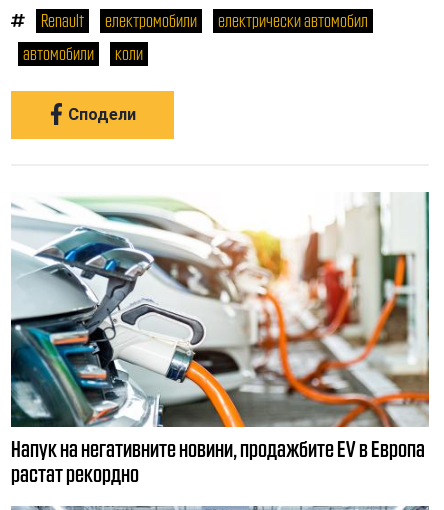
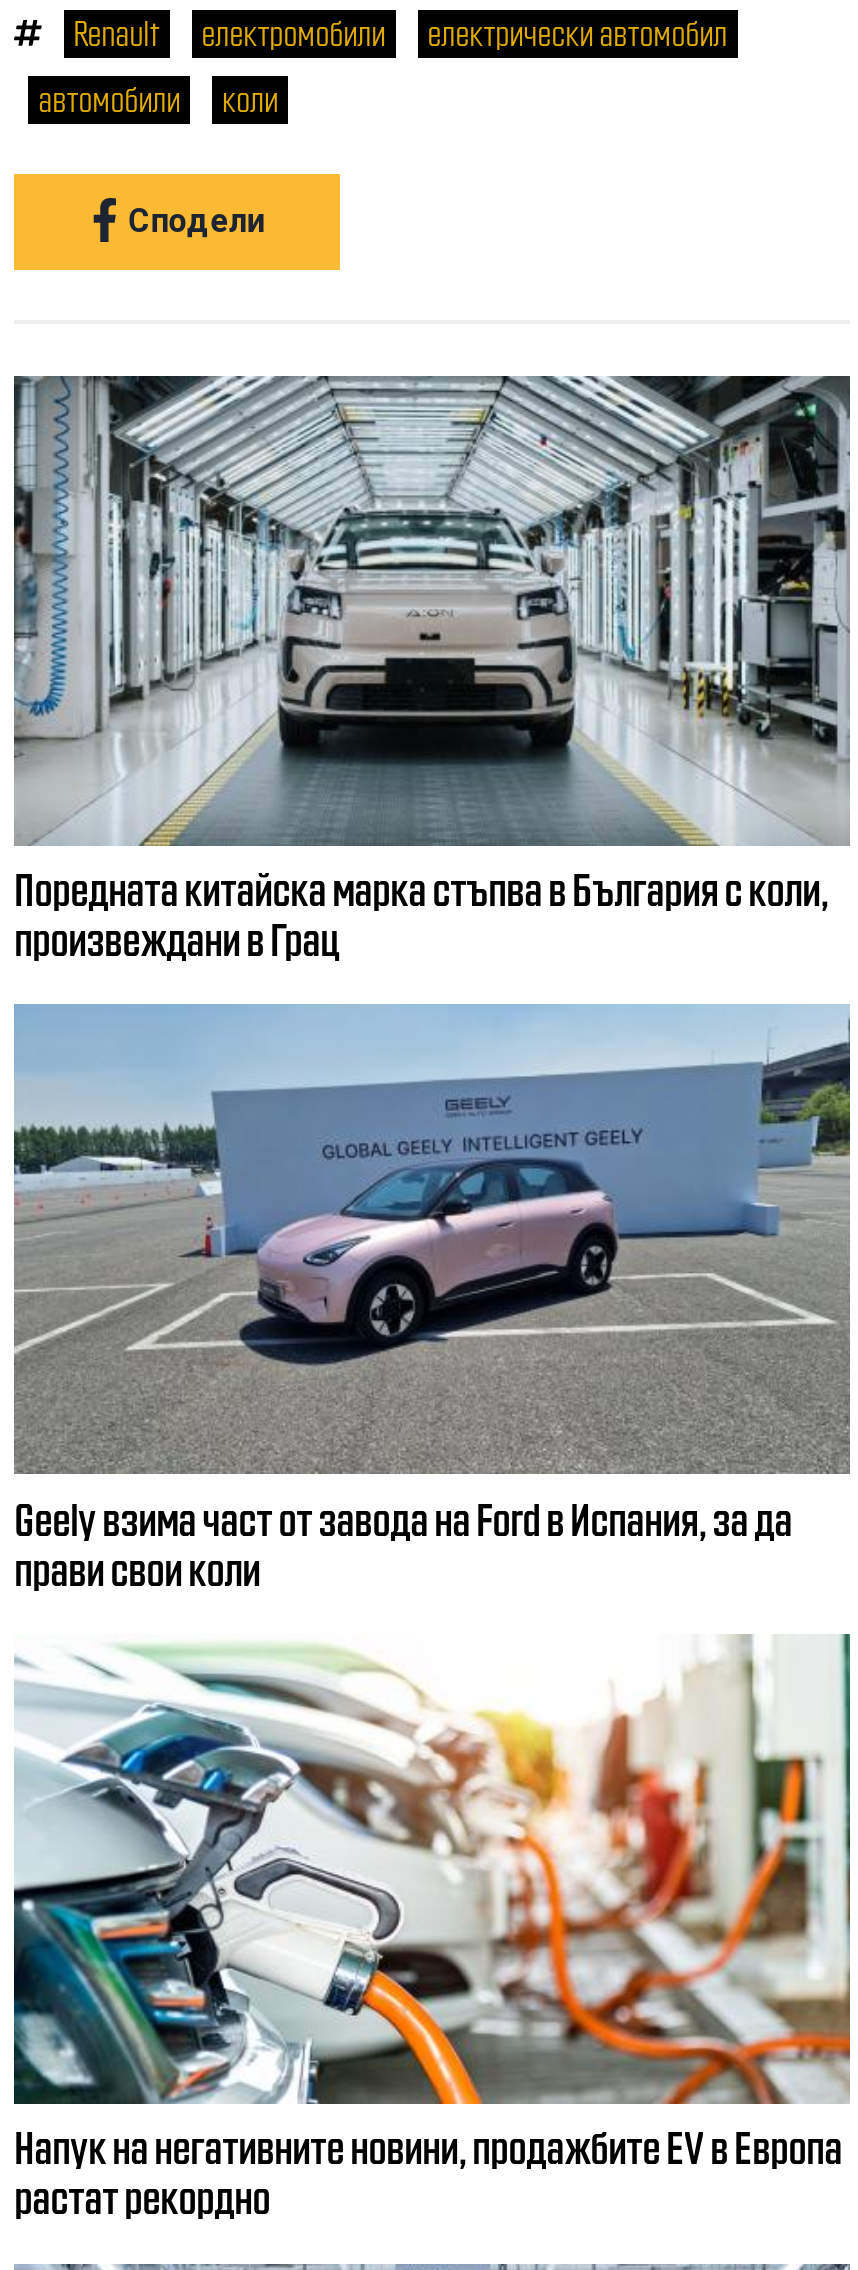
+ [image]
+ Поредната китайска марка стъпва в България с коли,
+ произвеждани в Грац

+ [image]
+ Geely взима част от завода на Ford в Испания, за да
+ прави свои коли
